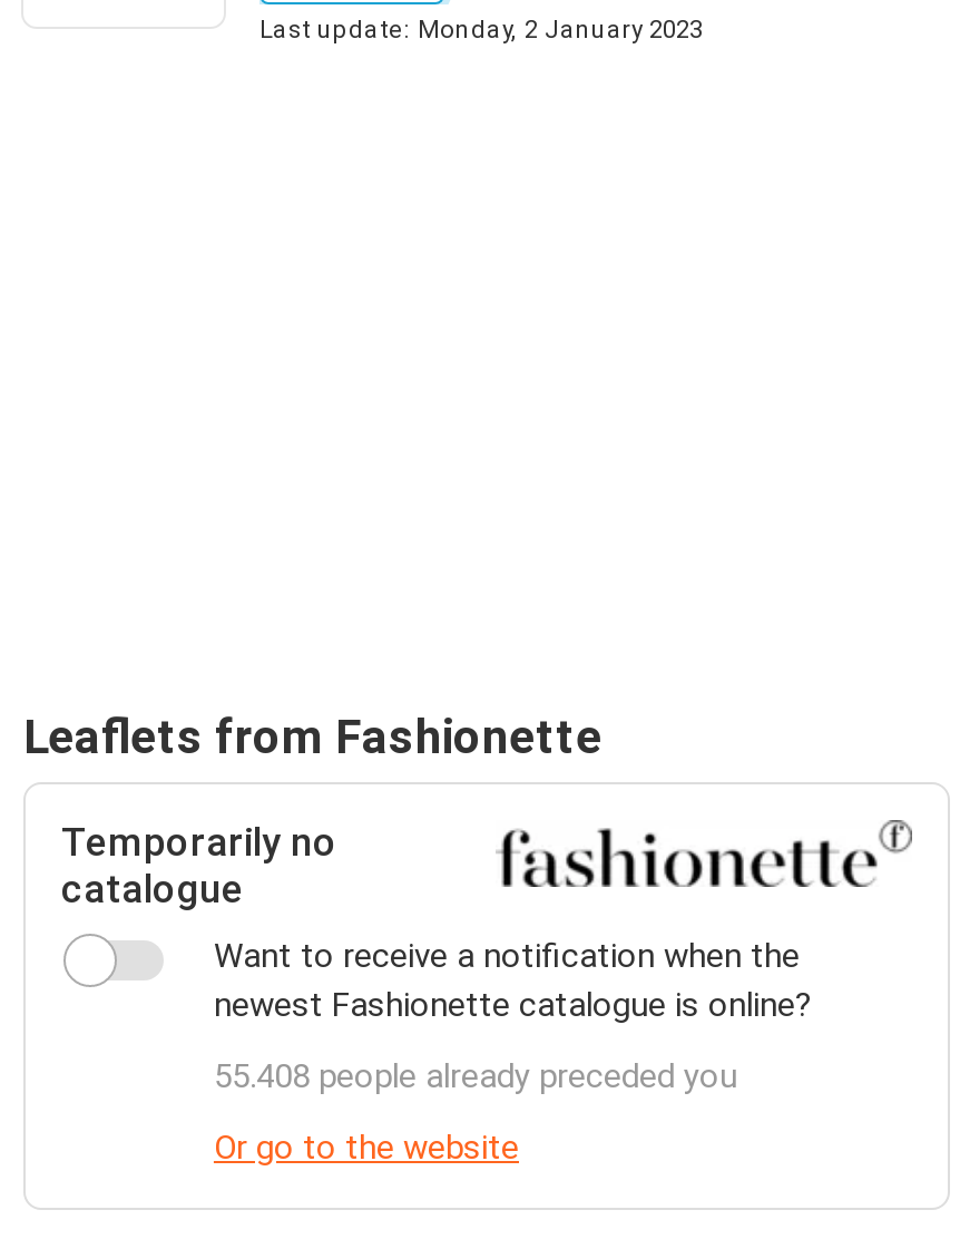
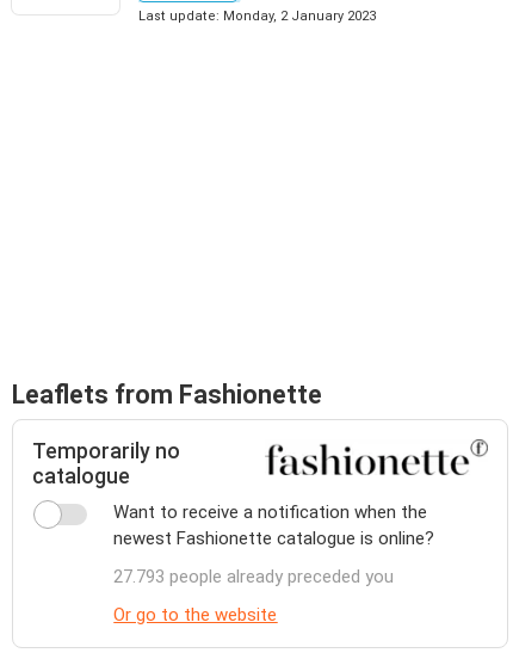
- 55.408 people already preceded you
+ 27.793 people already preceded you
